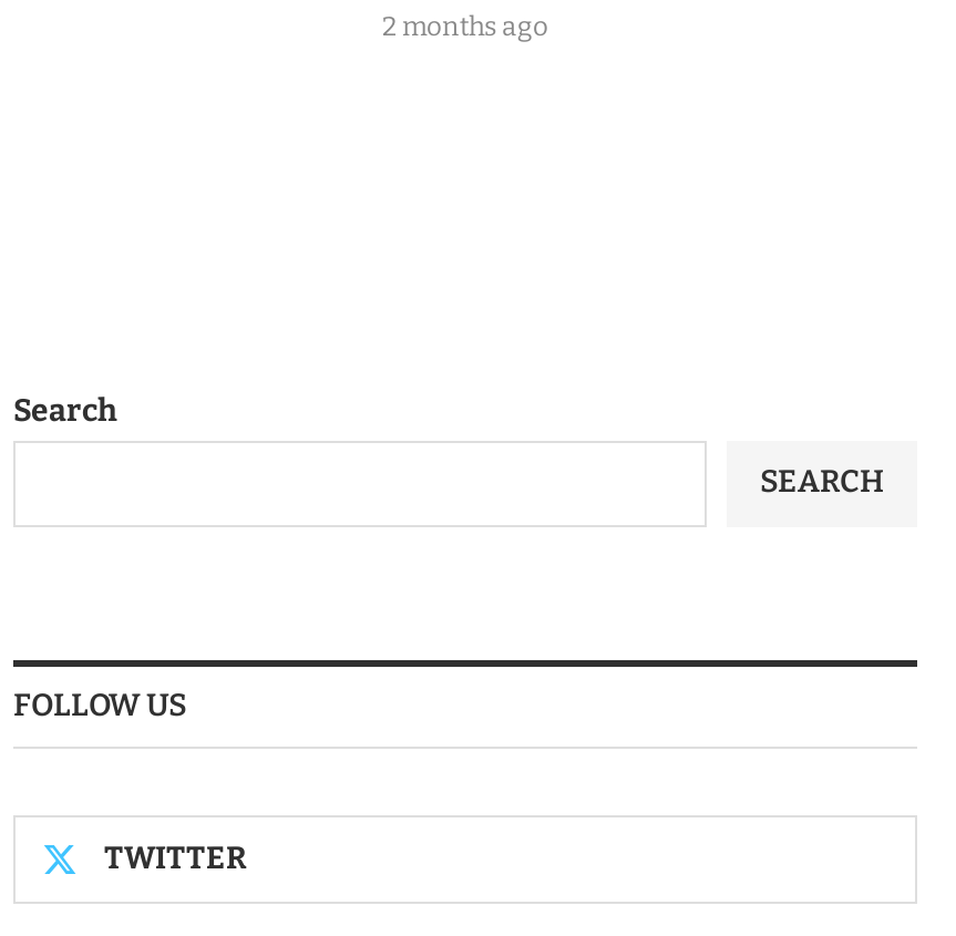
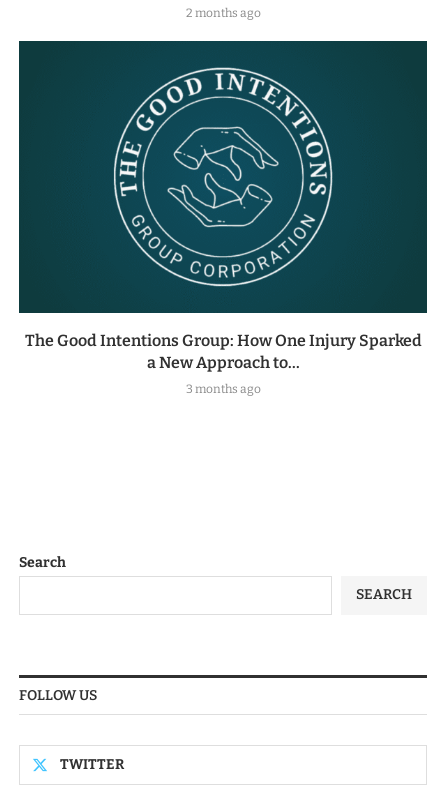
+ [image]
+ The Good Intentions Group: How One Injury Sparked
+ a New Approach to...
+ 3 months ago
